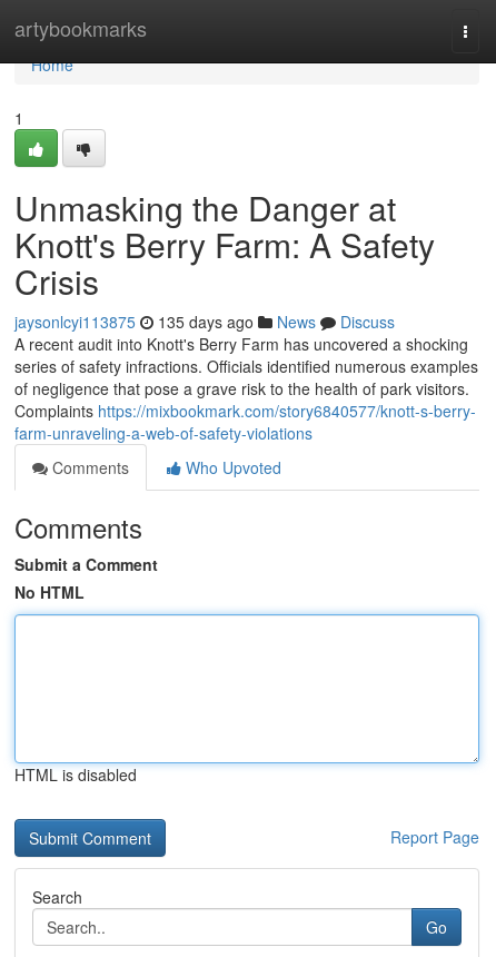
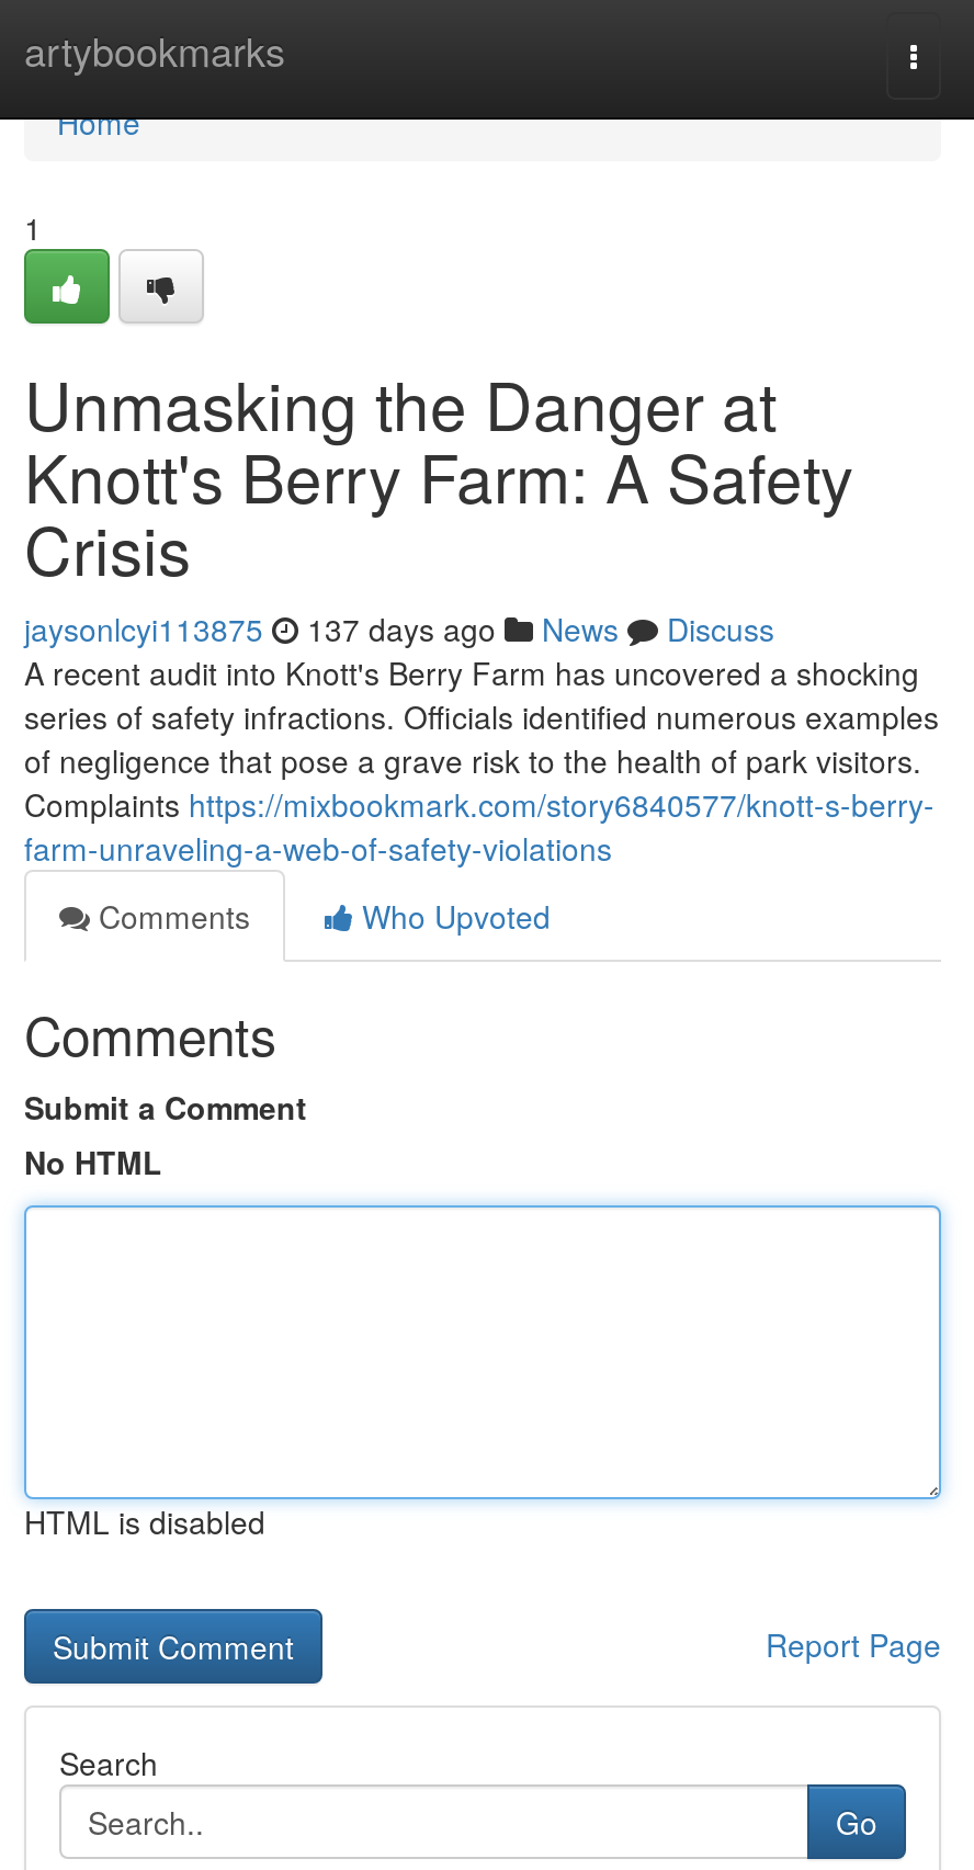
- jaysonlcyi113875 135 days ago News Discuss
+ jaysonlcyi113875 137 days ago News Discuss
